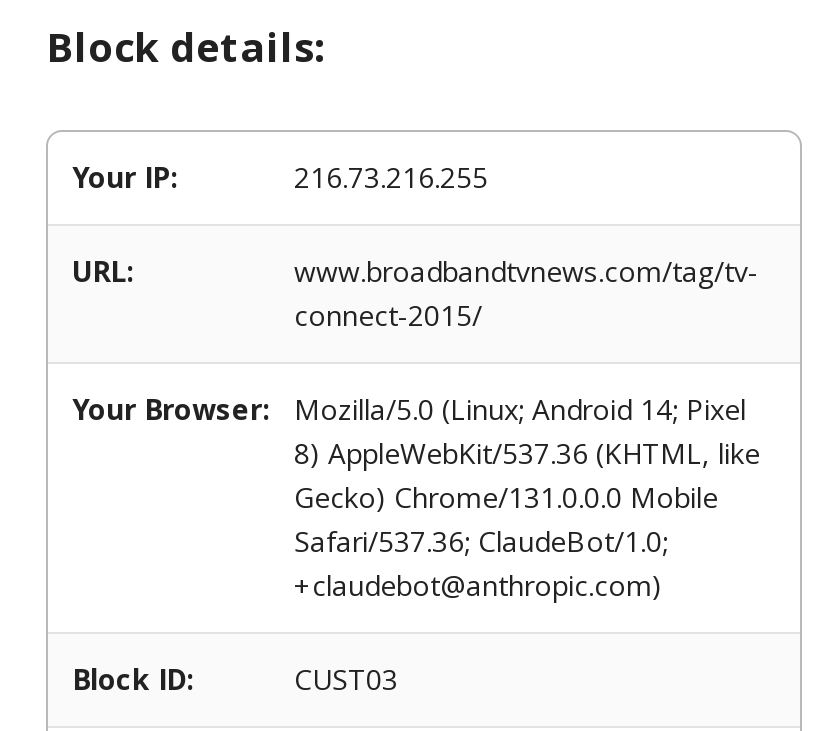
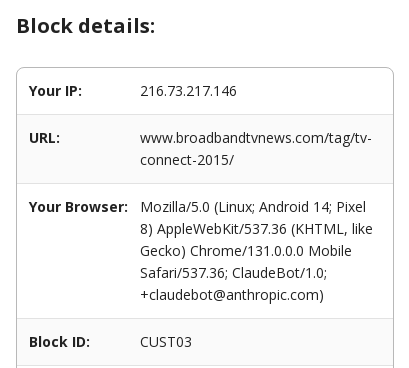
- 216.73.216.255
+ 216.73.217.146
